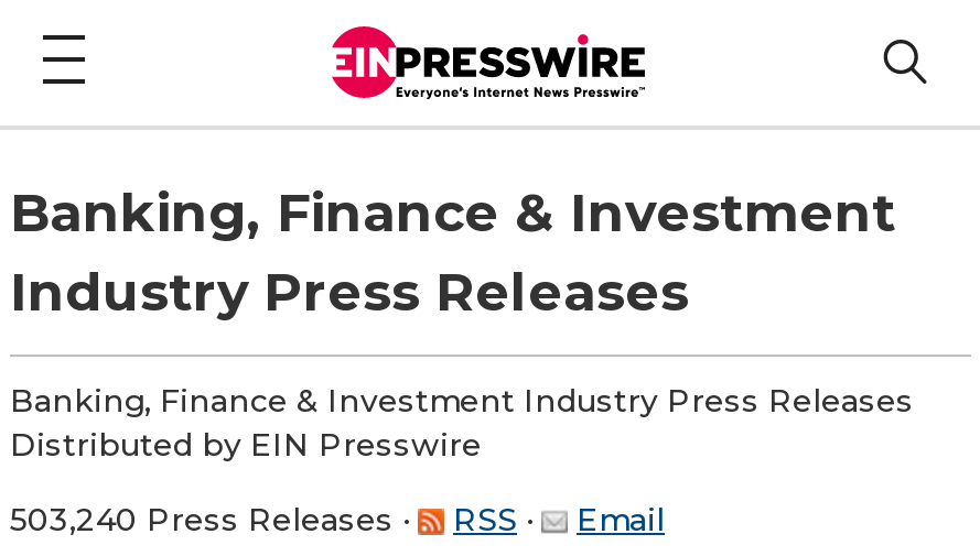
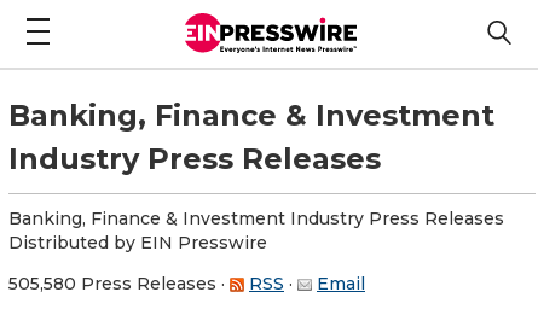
- 503,240 Press Releases ·
+ 505,580 Press Releases ·
